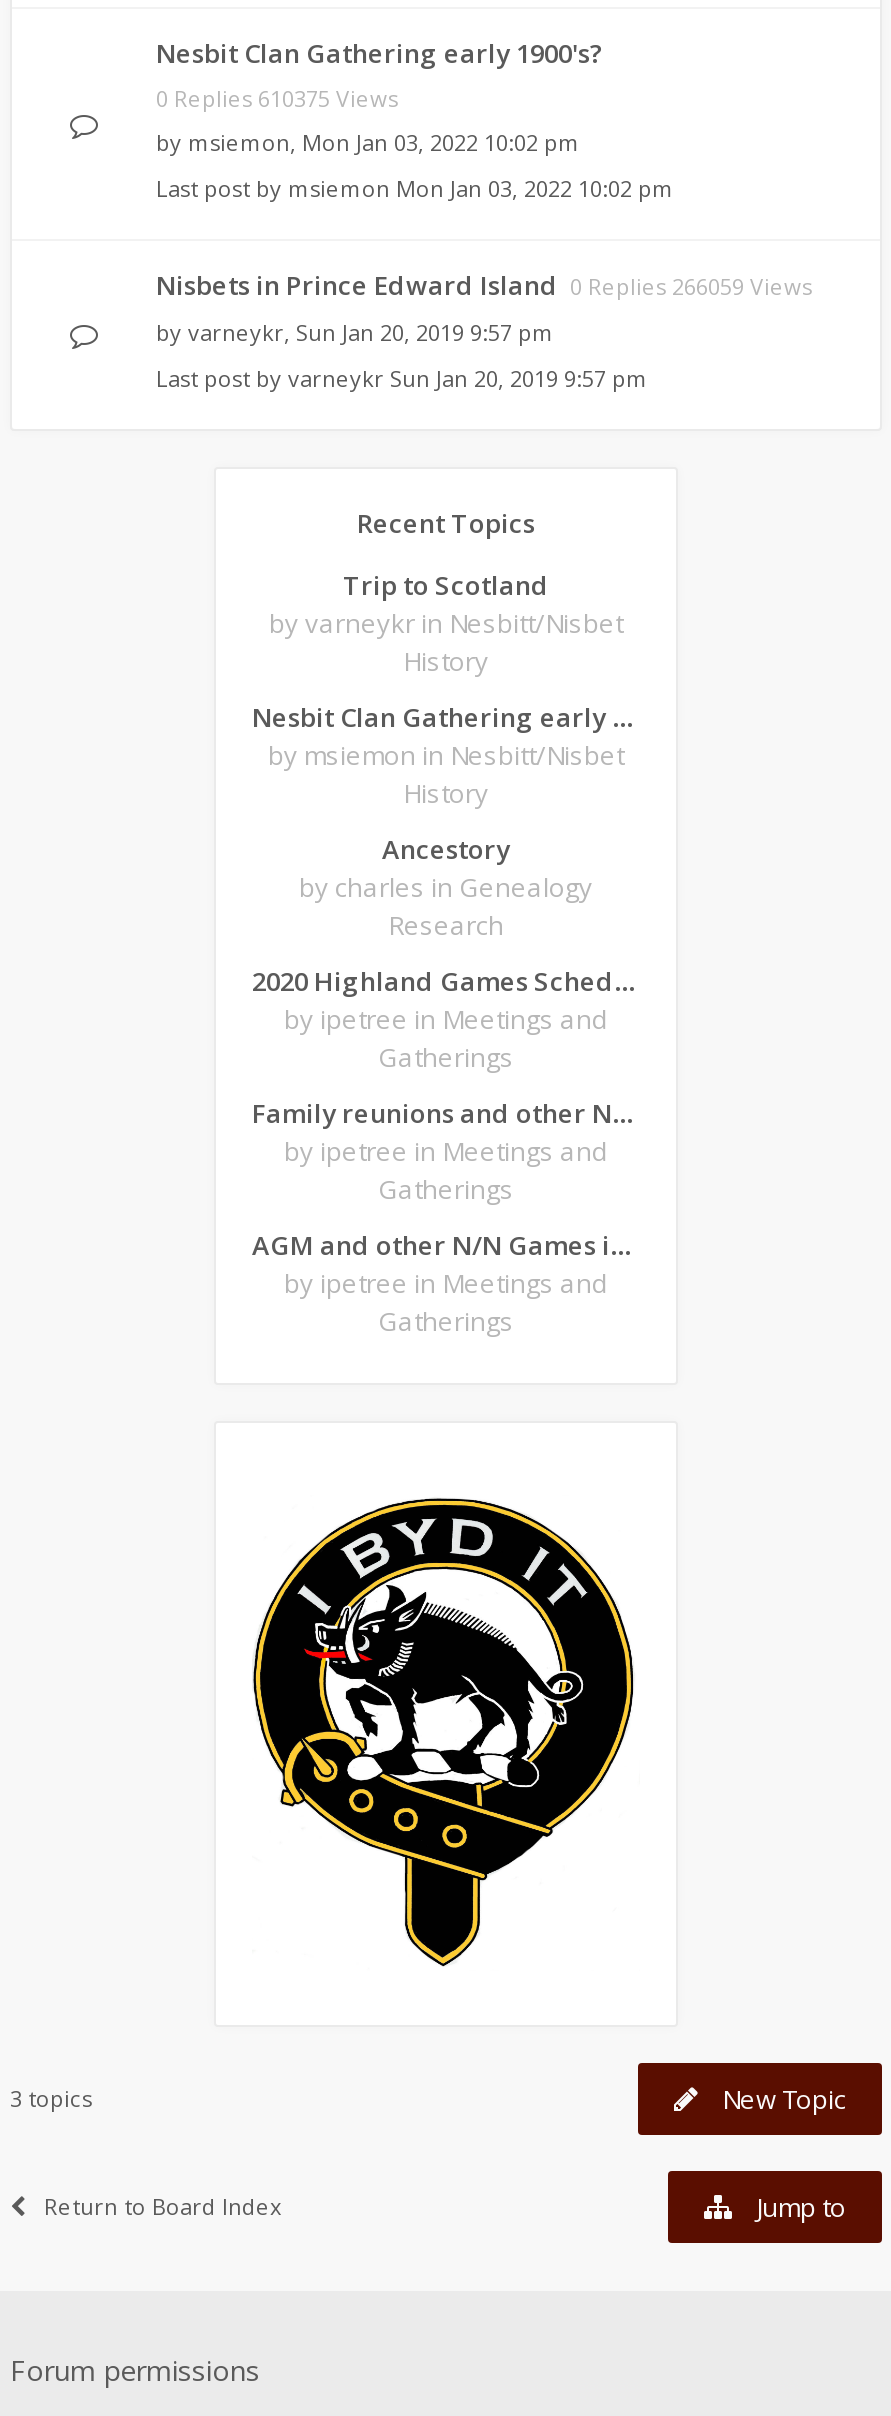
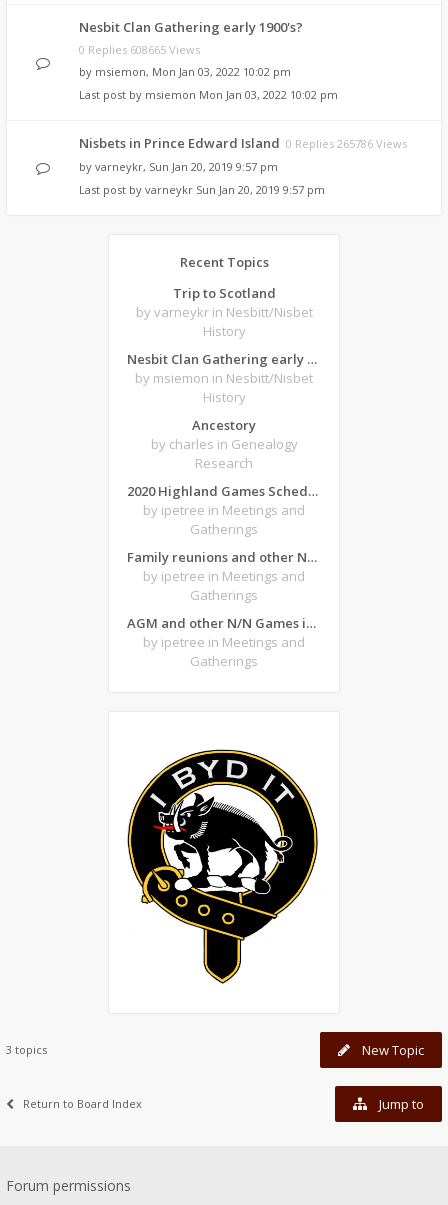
- 0 Replies 610375 Views
+ 0 Replies 608665 Views

- Nisbets in Prince Edward Island 0 Replies 266059 Views
+ Nisbets in Prince Edward Island 0 Replies 265786 Views
